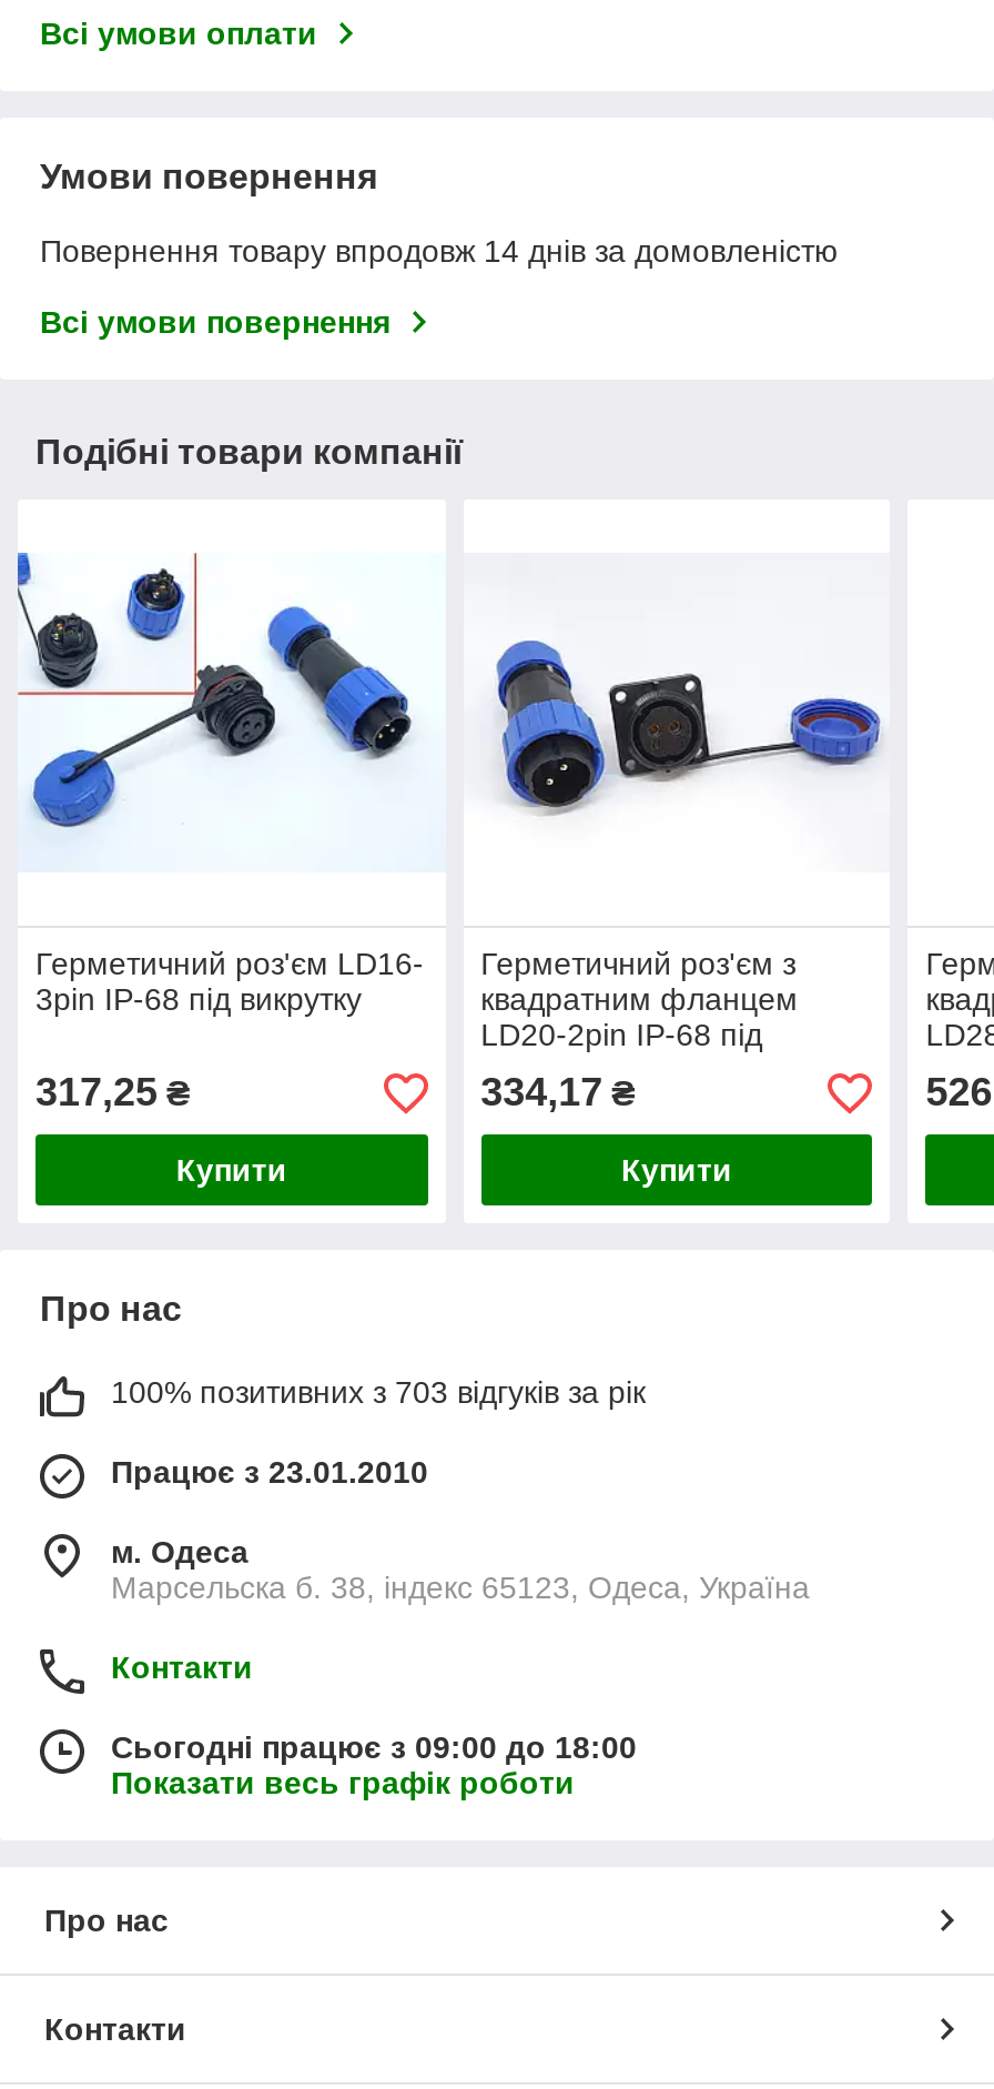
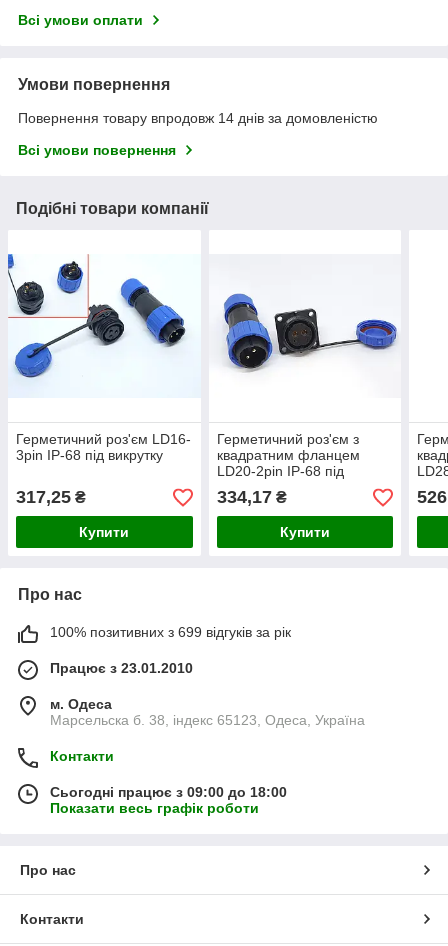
- 100% позитивних з 703 відгуків за рік
+ 100% позитивних з 699 відгуків за рік
